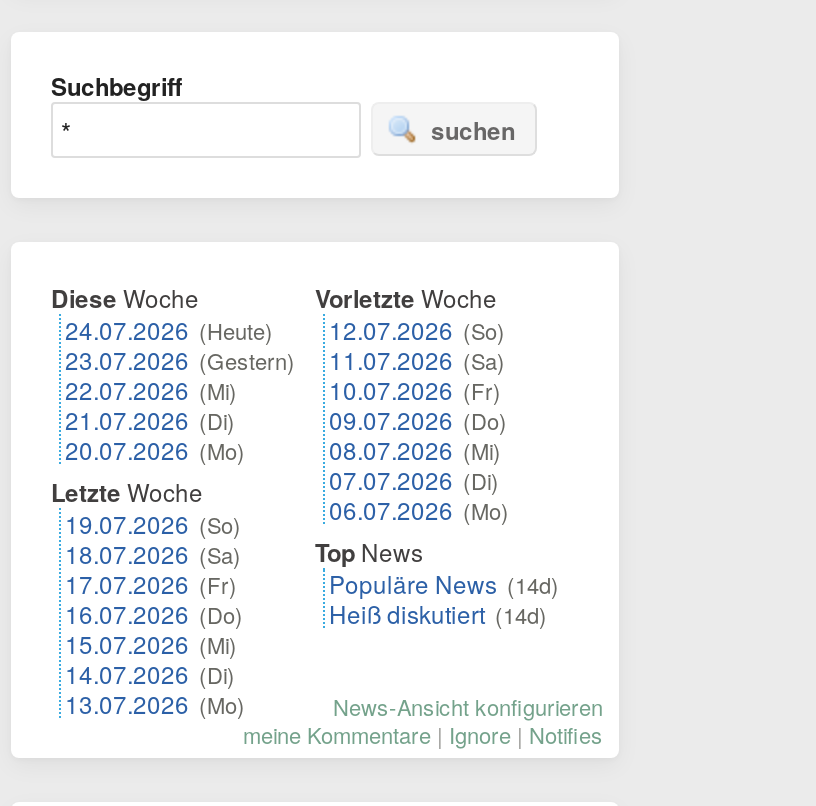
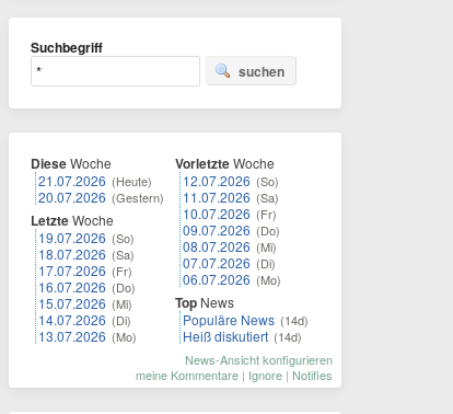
- 24.07.2026 (Heute)
- 23.07.2026 (Gestern)
- 22.07.2026 (Mi)
- 21.07.2026 (Di)
- 20.07.2026 (Mo)
+ 21.07.2026 (Heute)
+ 20.07.2026 (Gestern)

moved up: Letzte Woche | 19.07.2026 (So) | 18.07.2026 (Sa) | 17.07.2026 (Fr) | 16.07.2026 (Do) | 15.07.2026 (Mi) | 14.07.2026 (Di) | 13.07.2026 (Mo)
